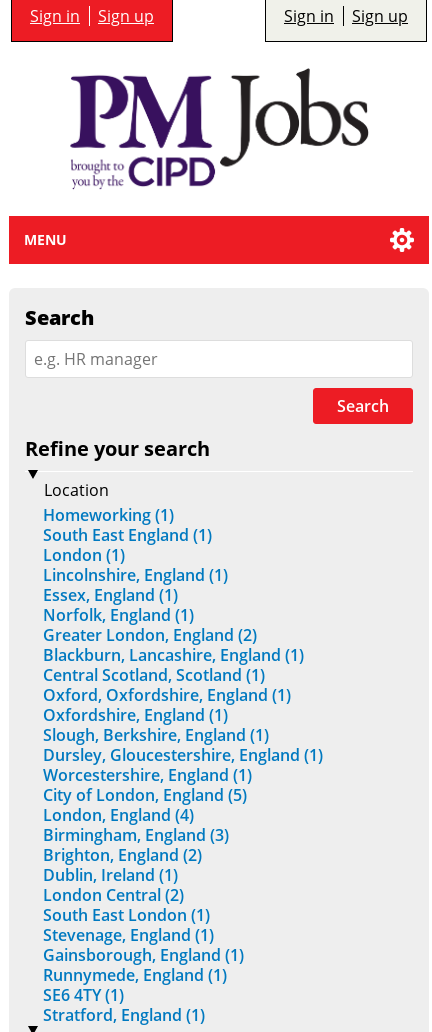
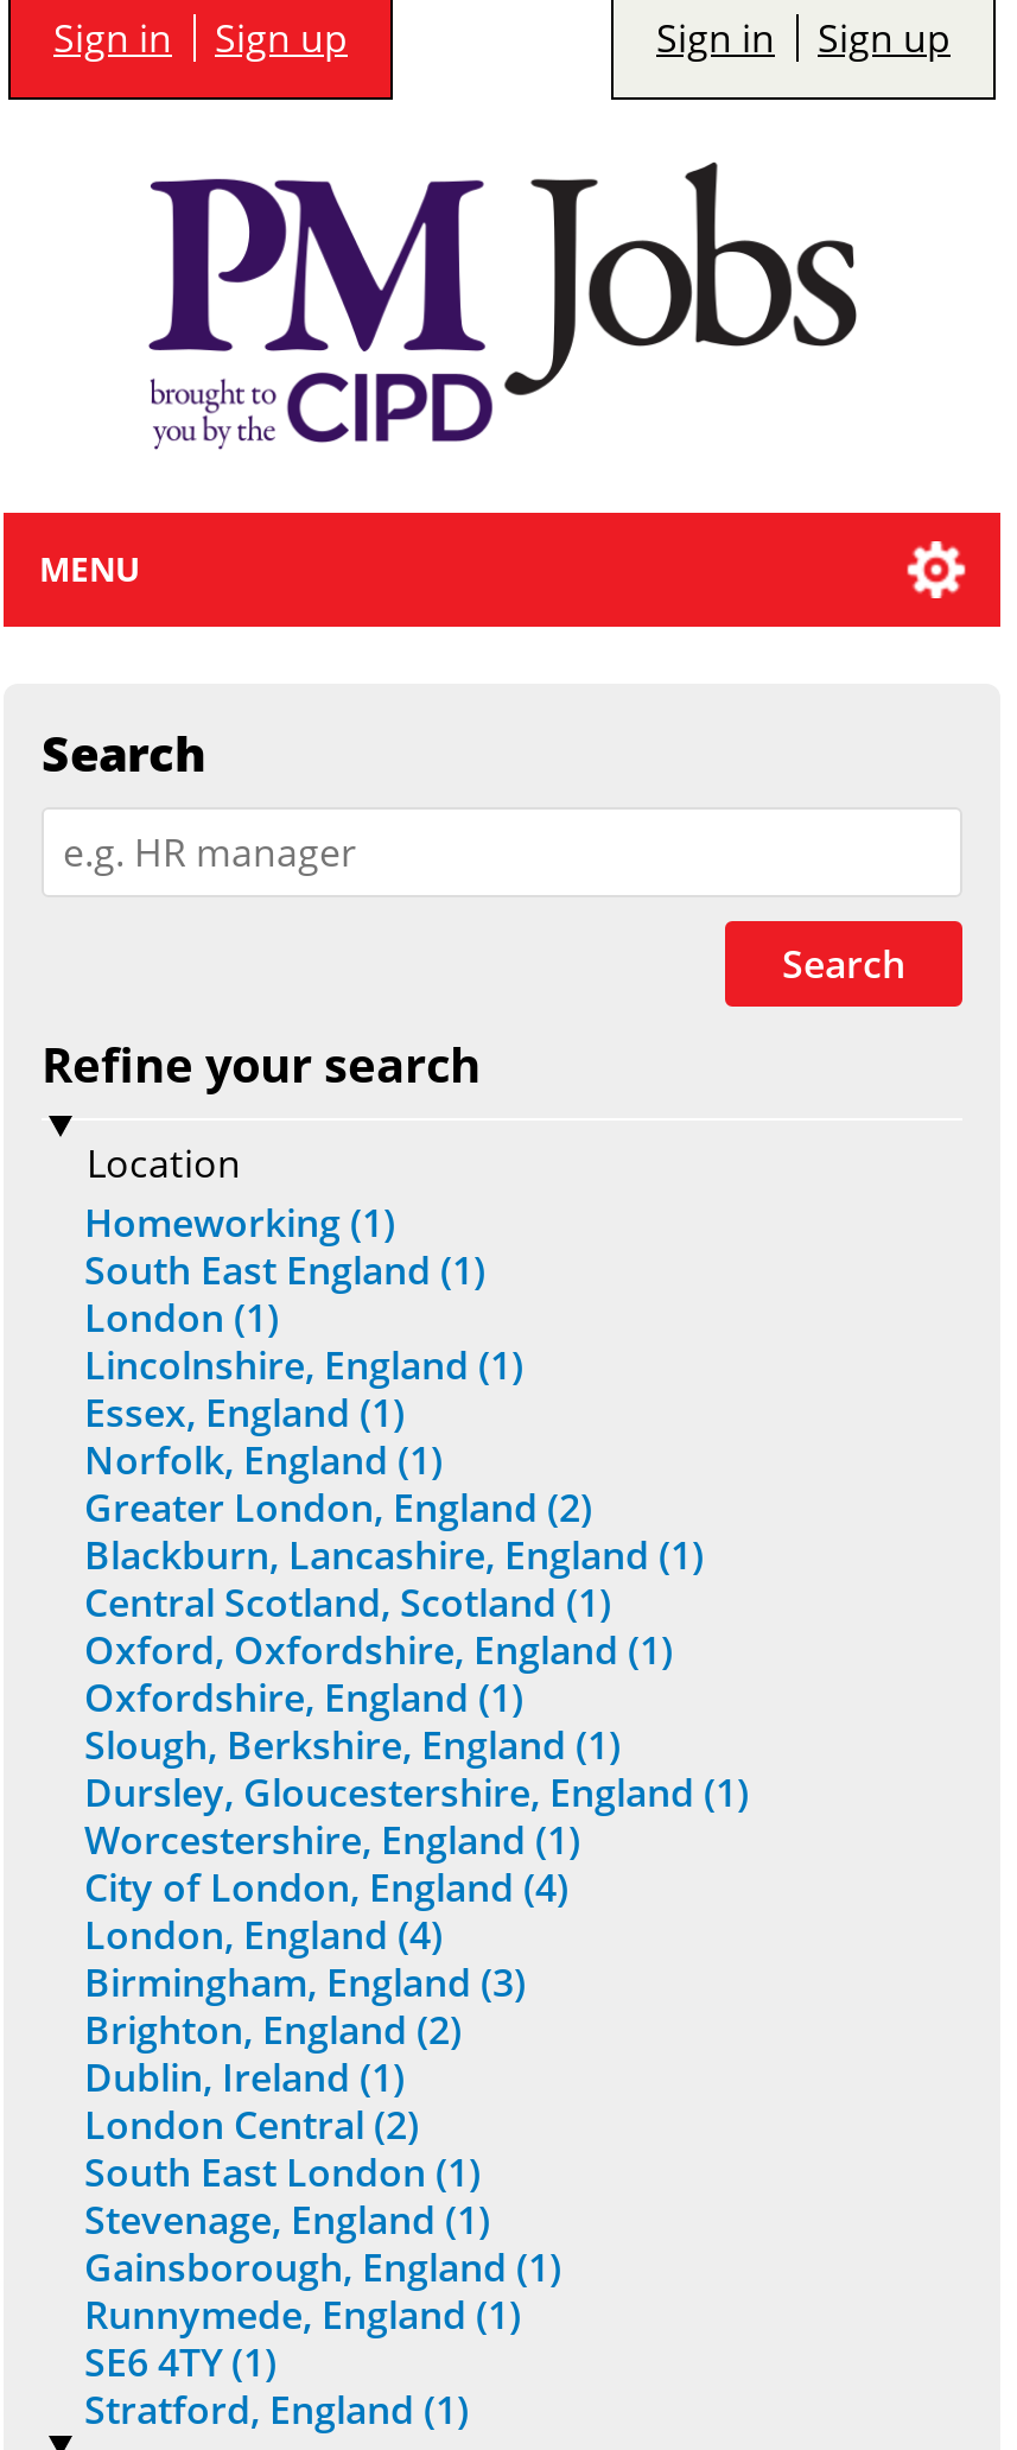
- City of London, England (5)
+ City of London, England (4)
